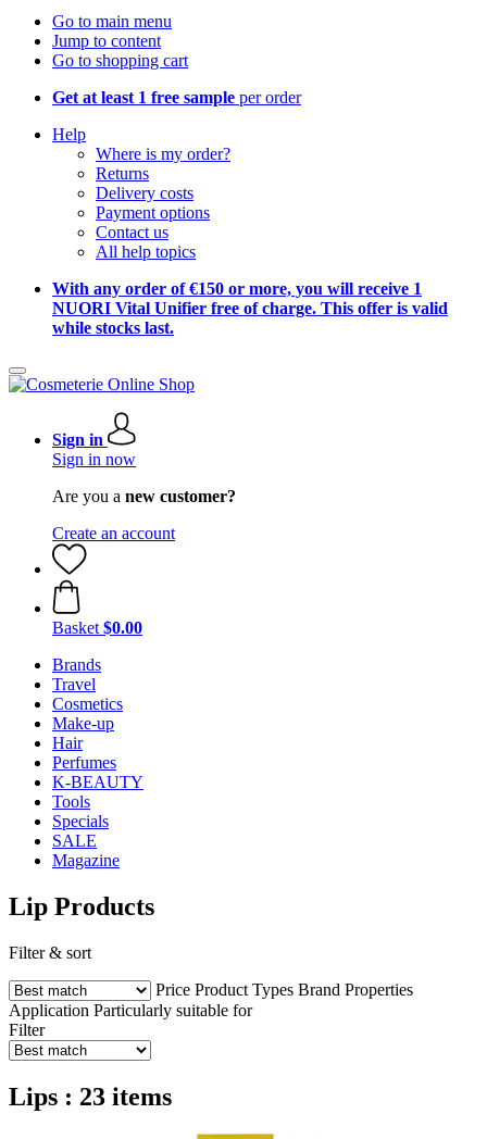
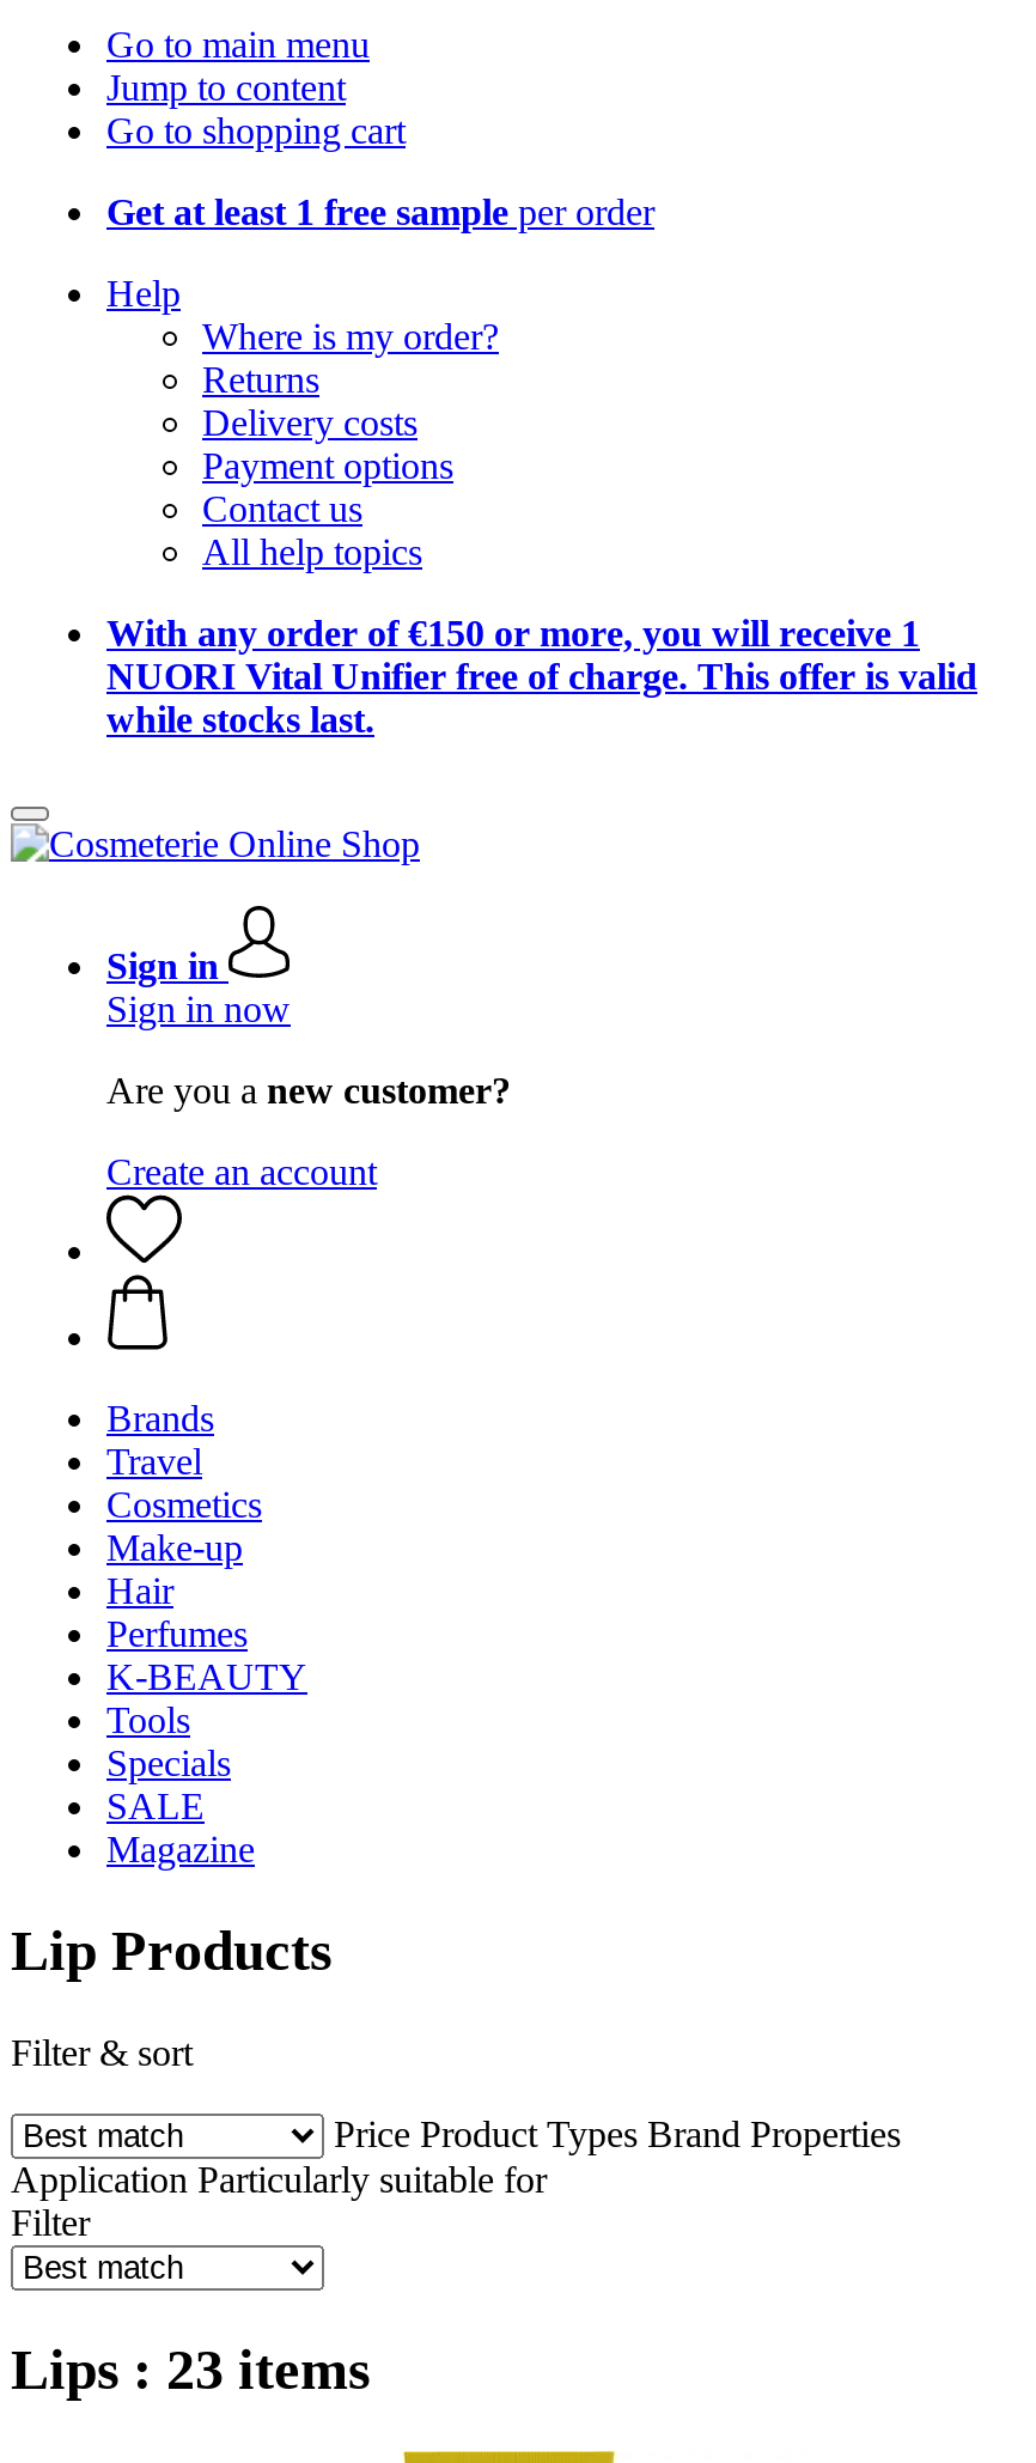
- Basket $0.00
